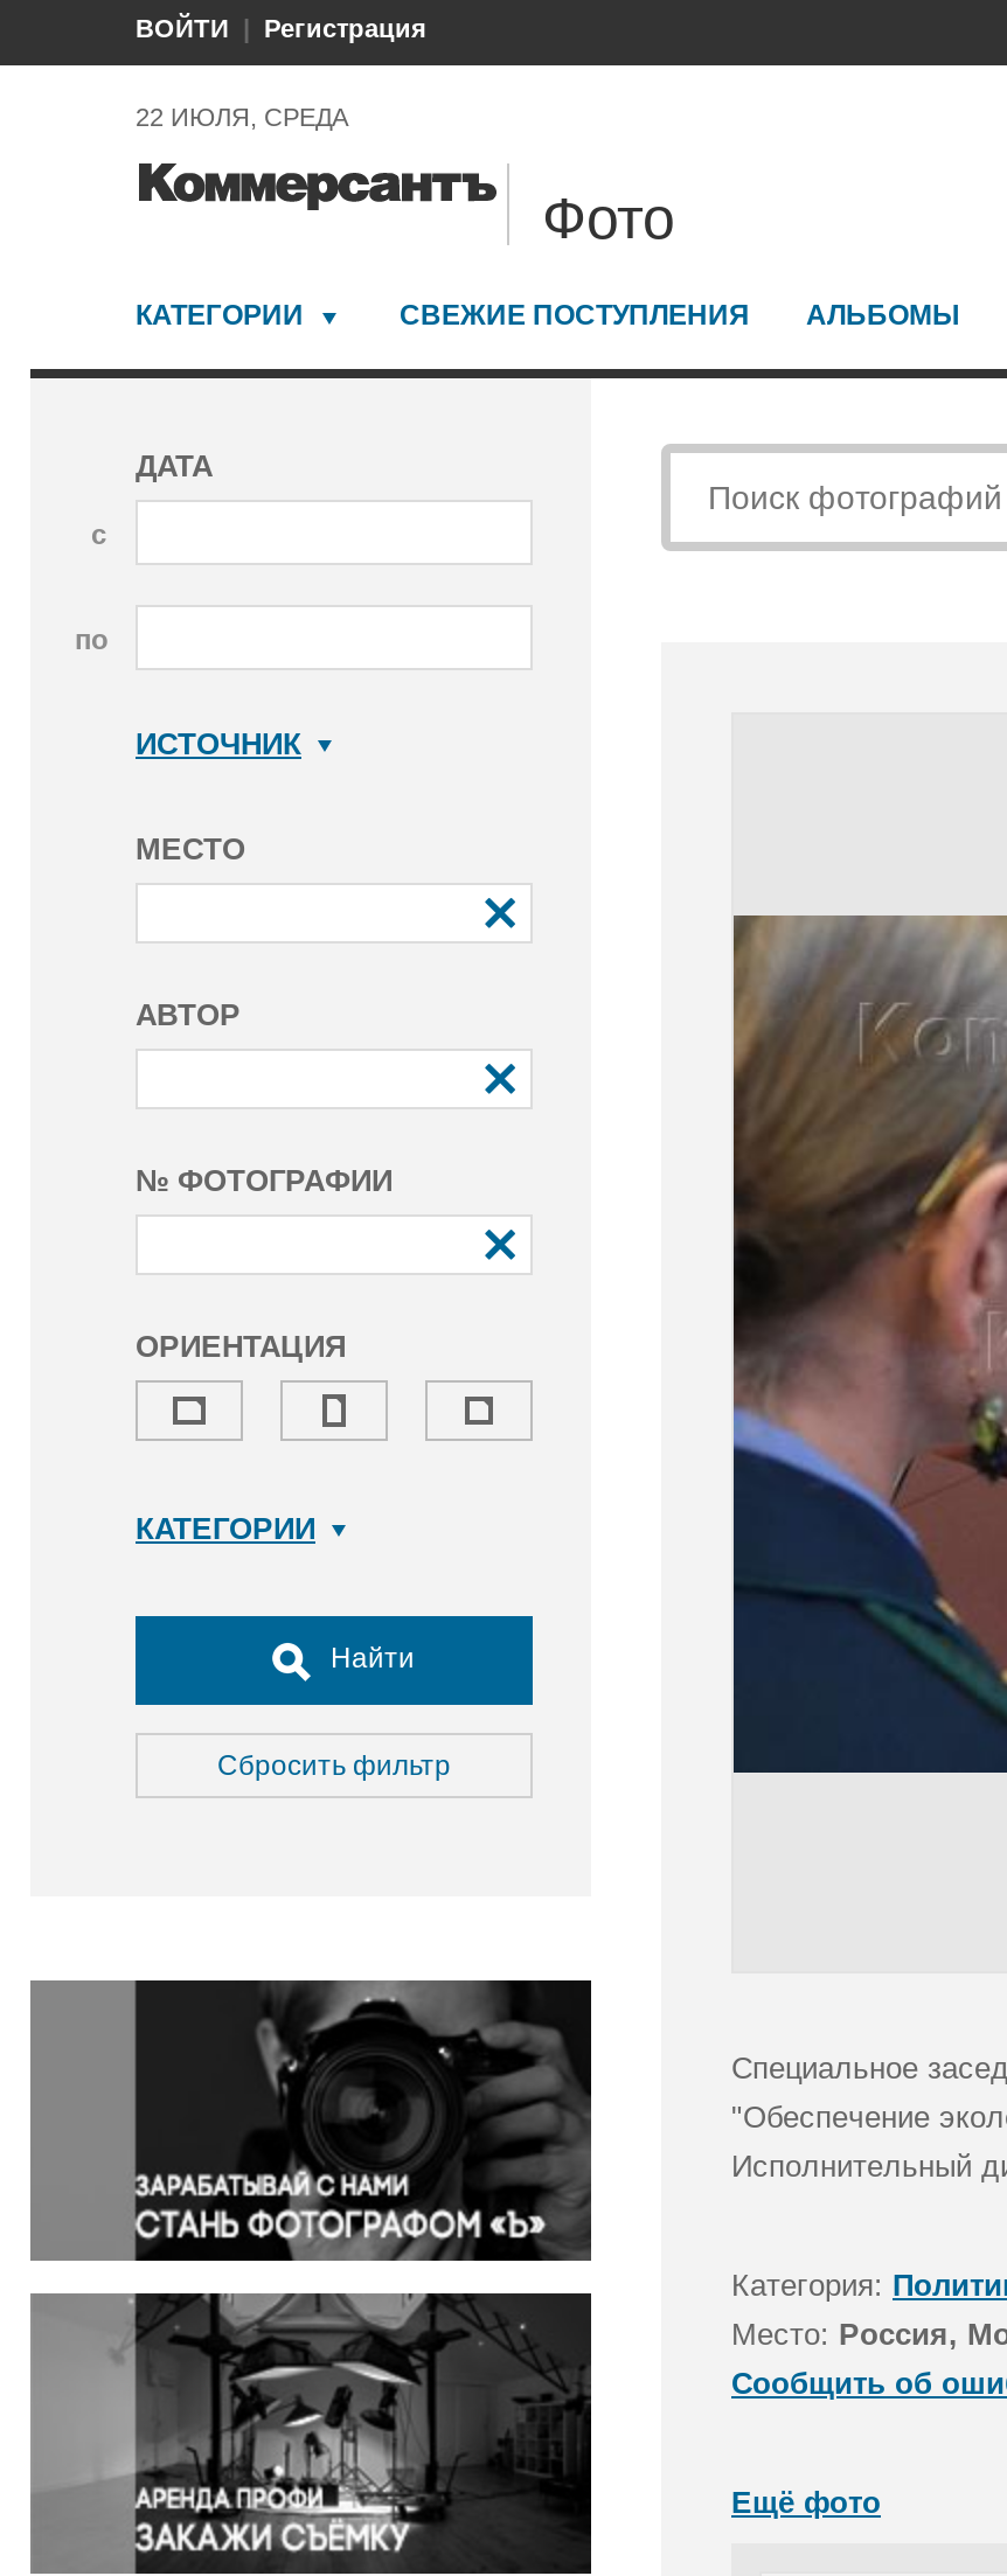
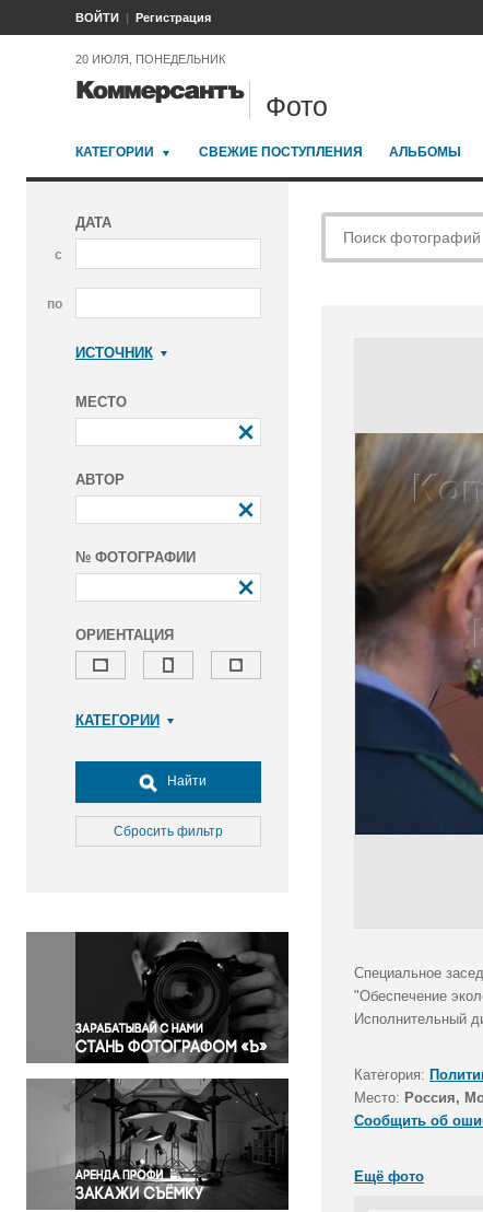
- 22 ИЮЛЯ, СРЕДА
+ 20 ИЮЛЯ, ПОНЕДЕЛЬНИК
